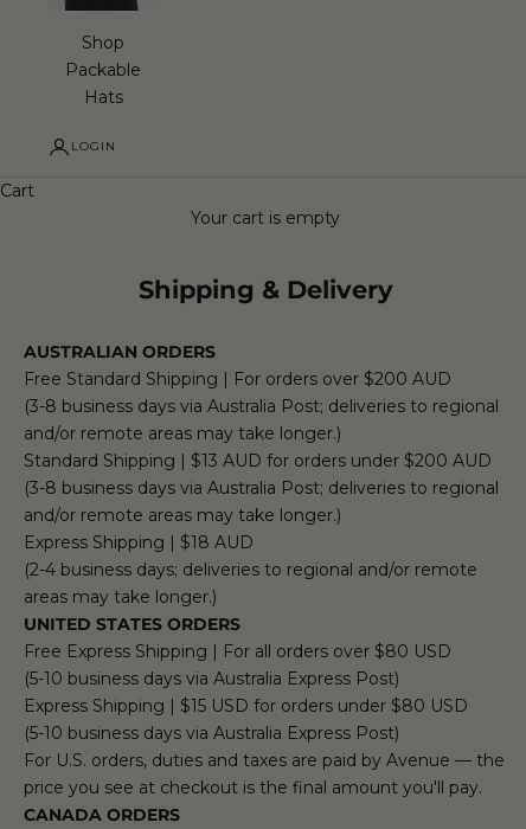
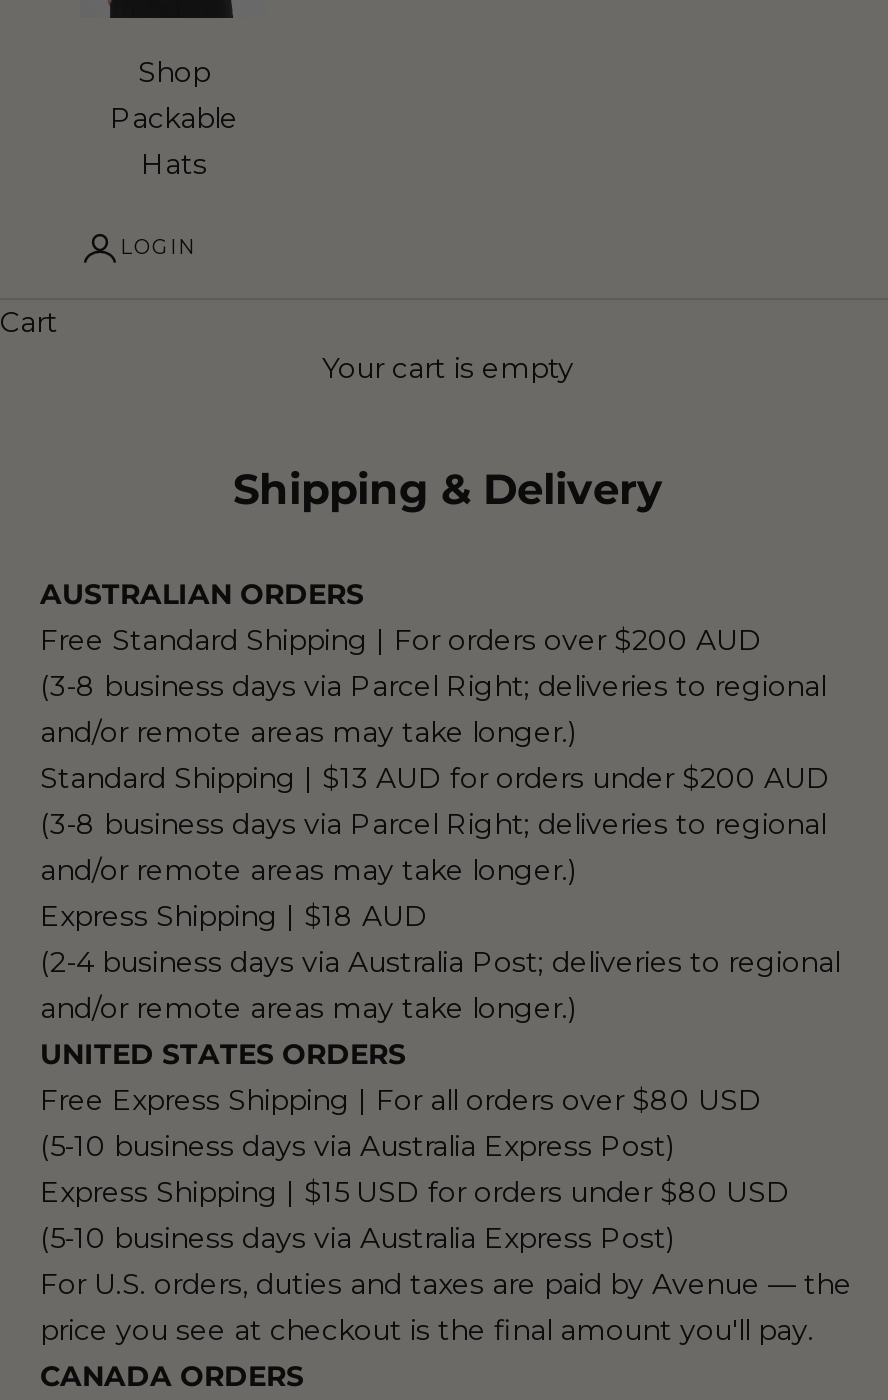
- (3-8 business days via Australia Post; deliveries to regional
+ (3-8 business days via Parcel Right; deliveries to regional

- (3-8 business days via Australia Post; deliveries to regional
+ (3-8 business days via Parcel Right; deliveries to regional

- (2-4 business days; deliveries to regional and/or remote
- areas may take longer.)
+ (2-4 business days via Australia Post; deliveries to regional
+ and/or remote areas may take longer.)
